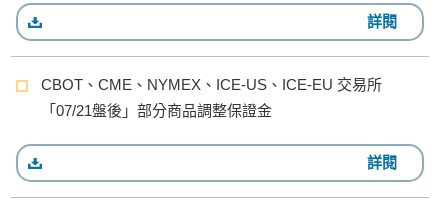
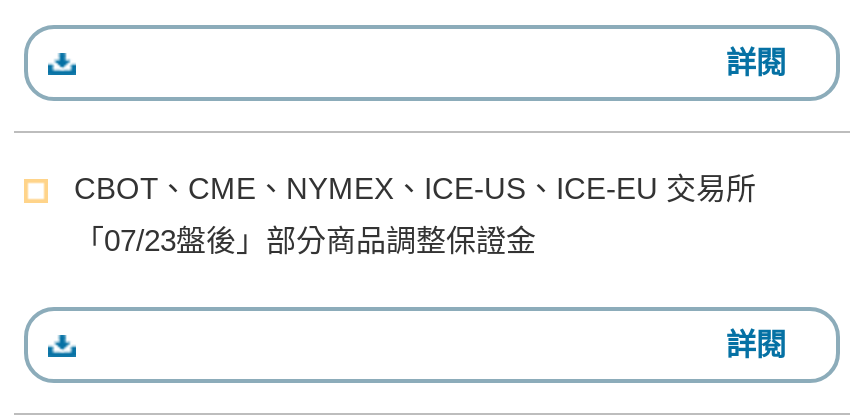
- 「07/21盤後」部分商品調整保證金
+ 「07/23盤後」部分商品調整保證金
